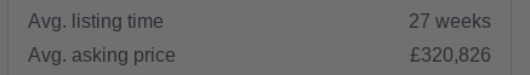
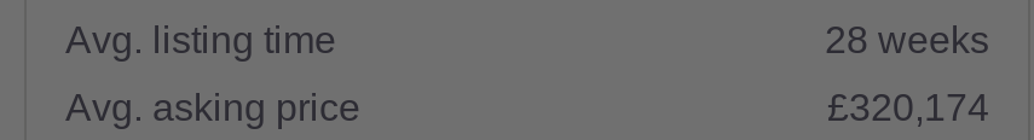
- 27 weeks
+ 28 weeks

- £320,826
+ £320,174
